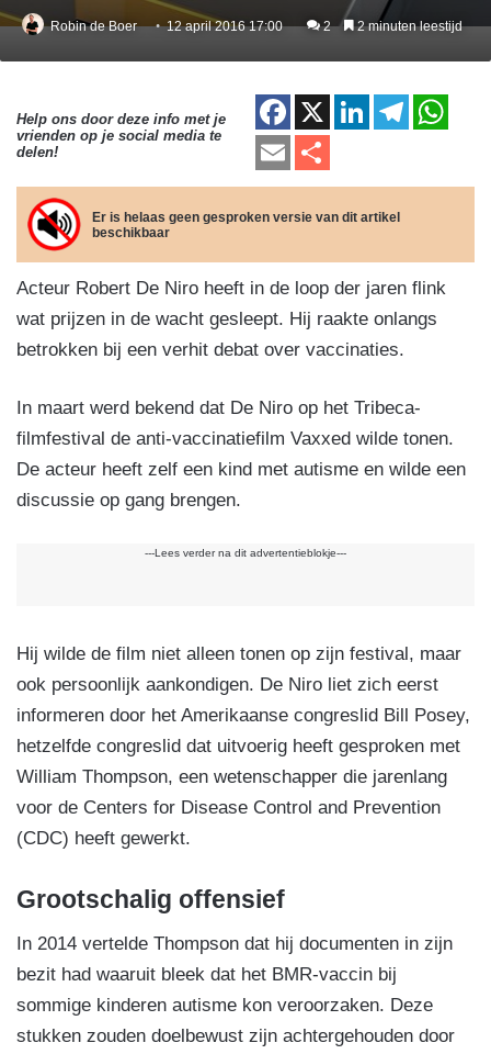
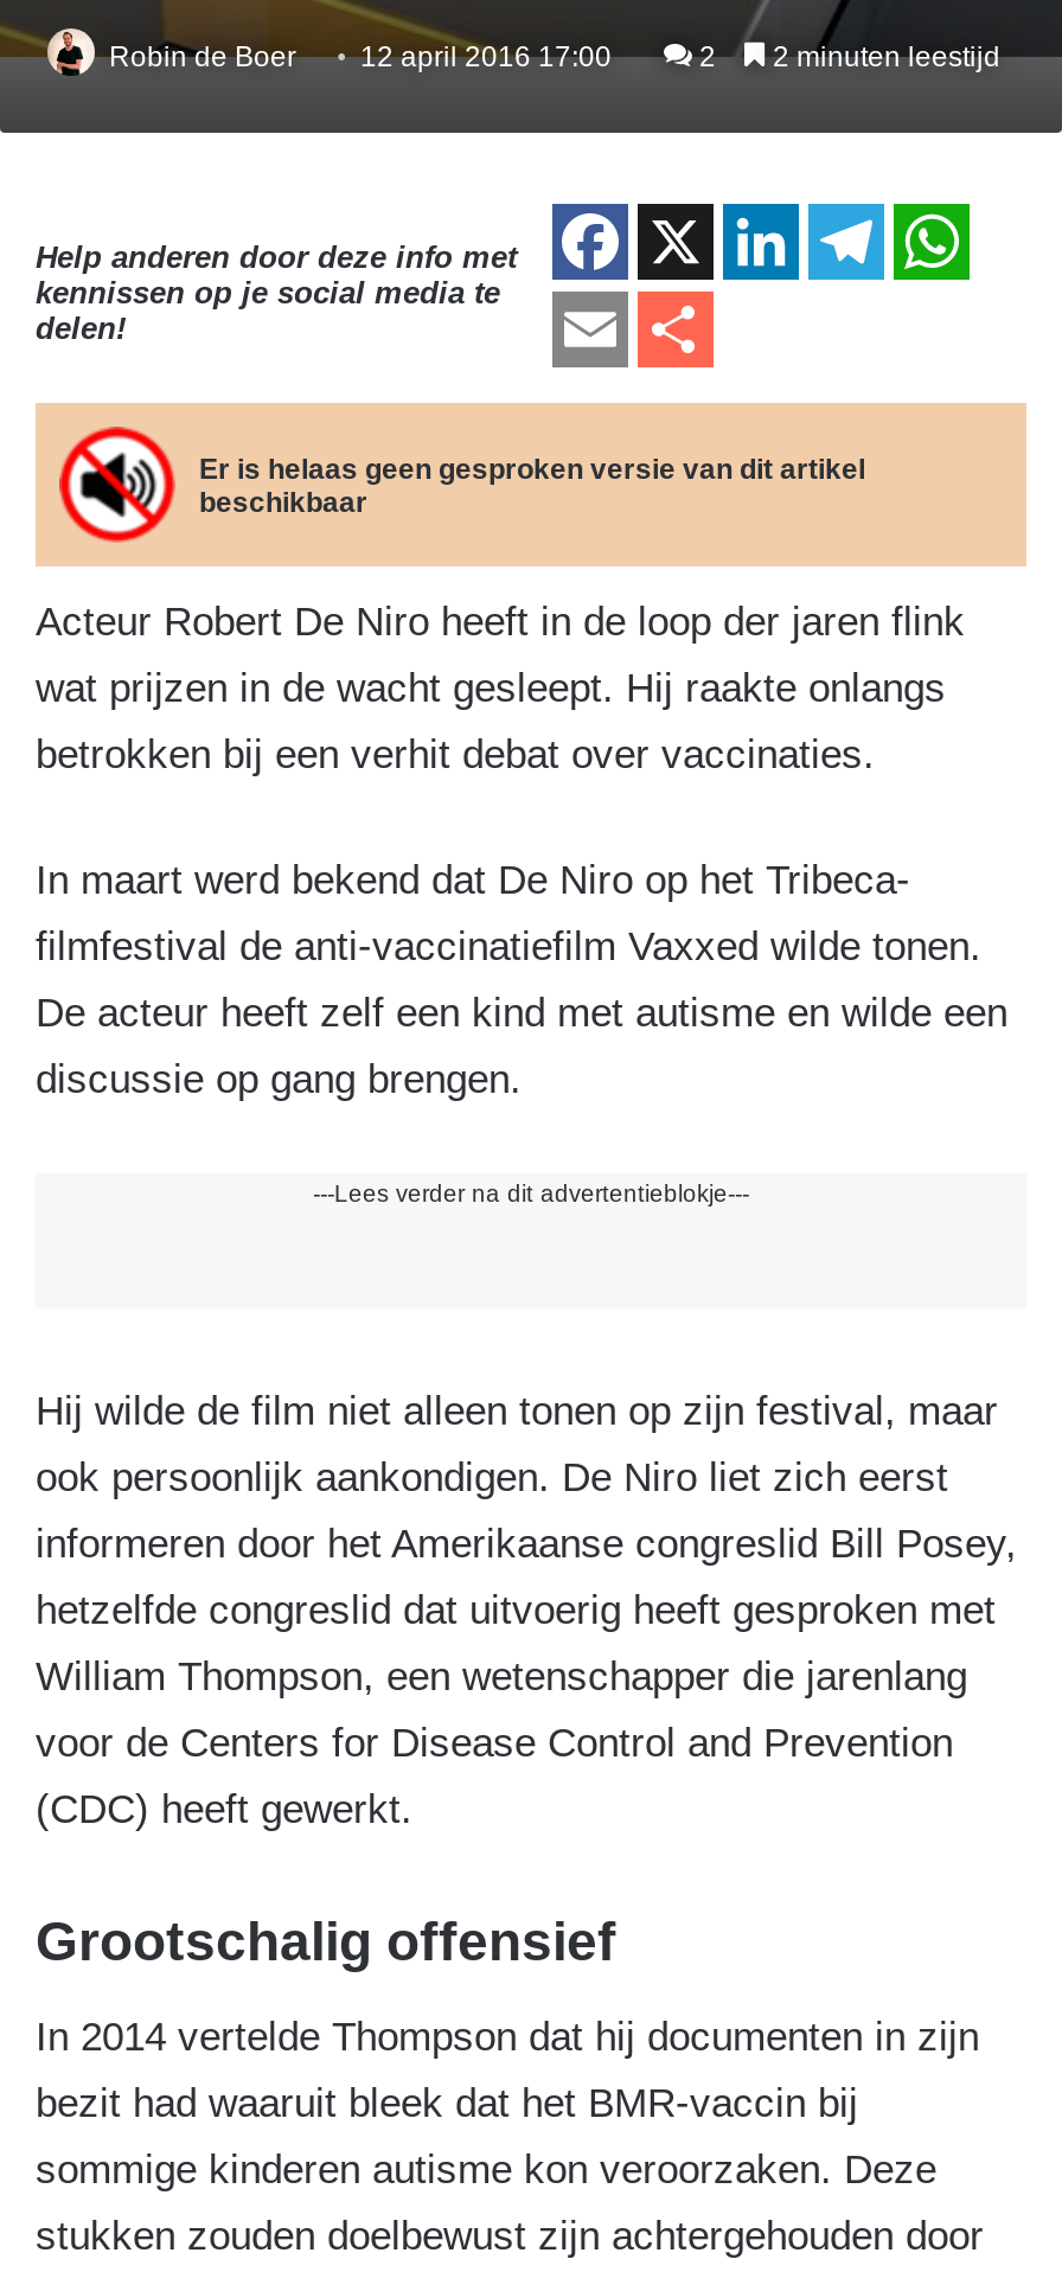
- Help ons door deze info met je
- vrienden op je social media te
+ Help anderen door deze info met
+ kennissen op je social media te
